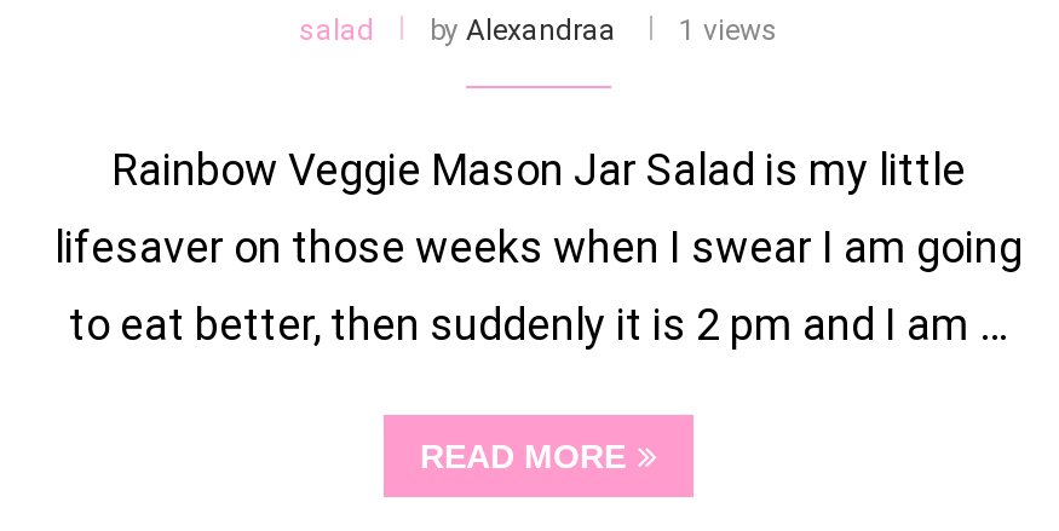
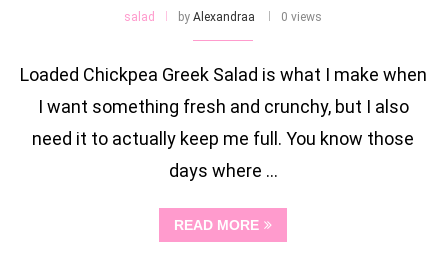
- 1 views
- Rainbow Veggie Mason Jar Salad is my little
- lifesaver on those weeks when I swear I am going
- to eat better, then suddenly it is 2 pm and I am …
+ 0 views
+ Loaded Chickpea Greek Salad is what I make when
+ I want something fresh and crunchy, but I also
+ need it to actually keep me full. You know those
+ days where …
